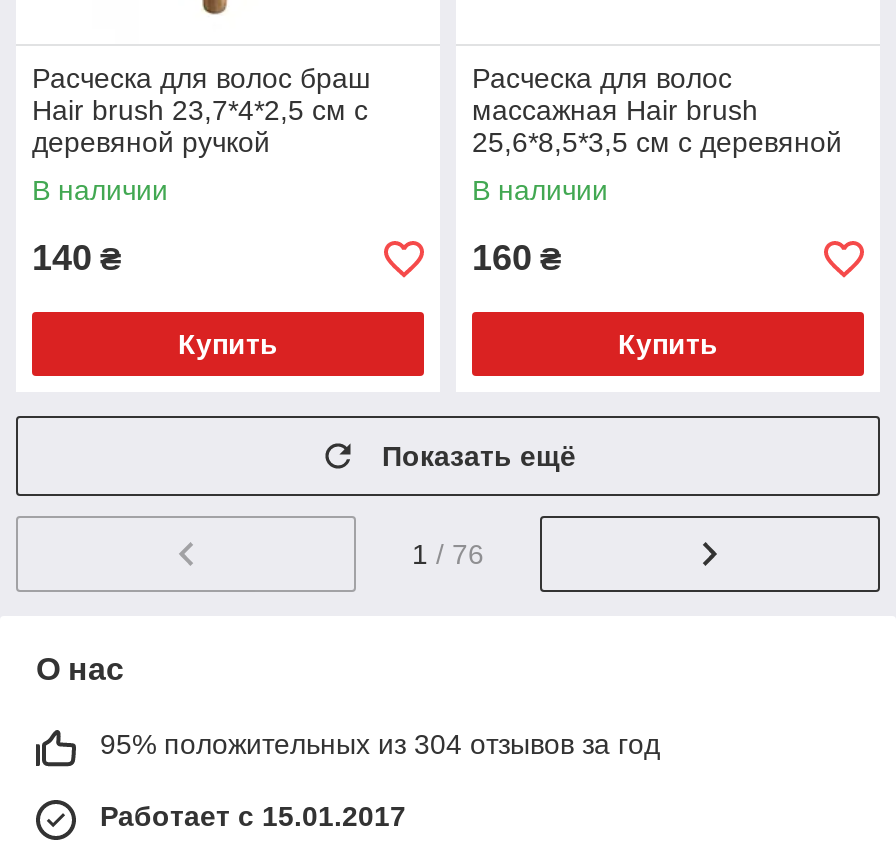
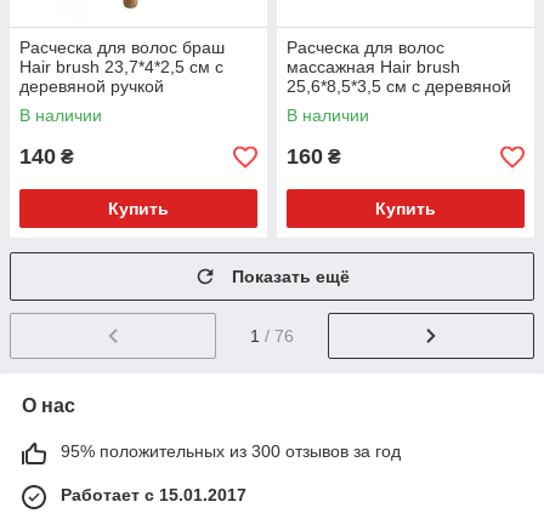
- 95% положительных из 304 отзывов за год
+ 95% положительных из 300 отзывов за год
